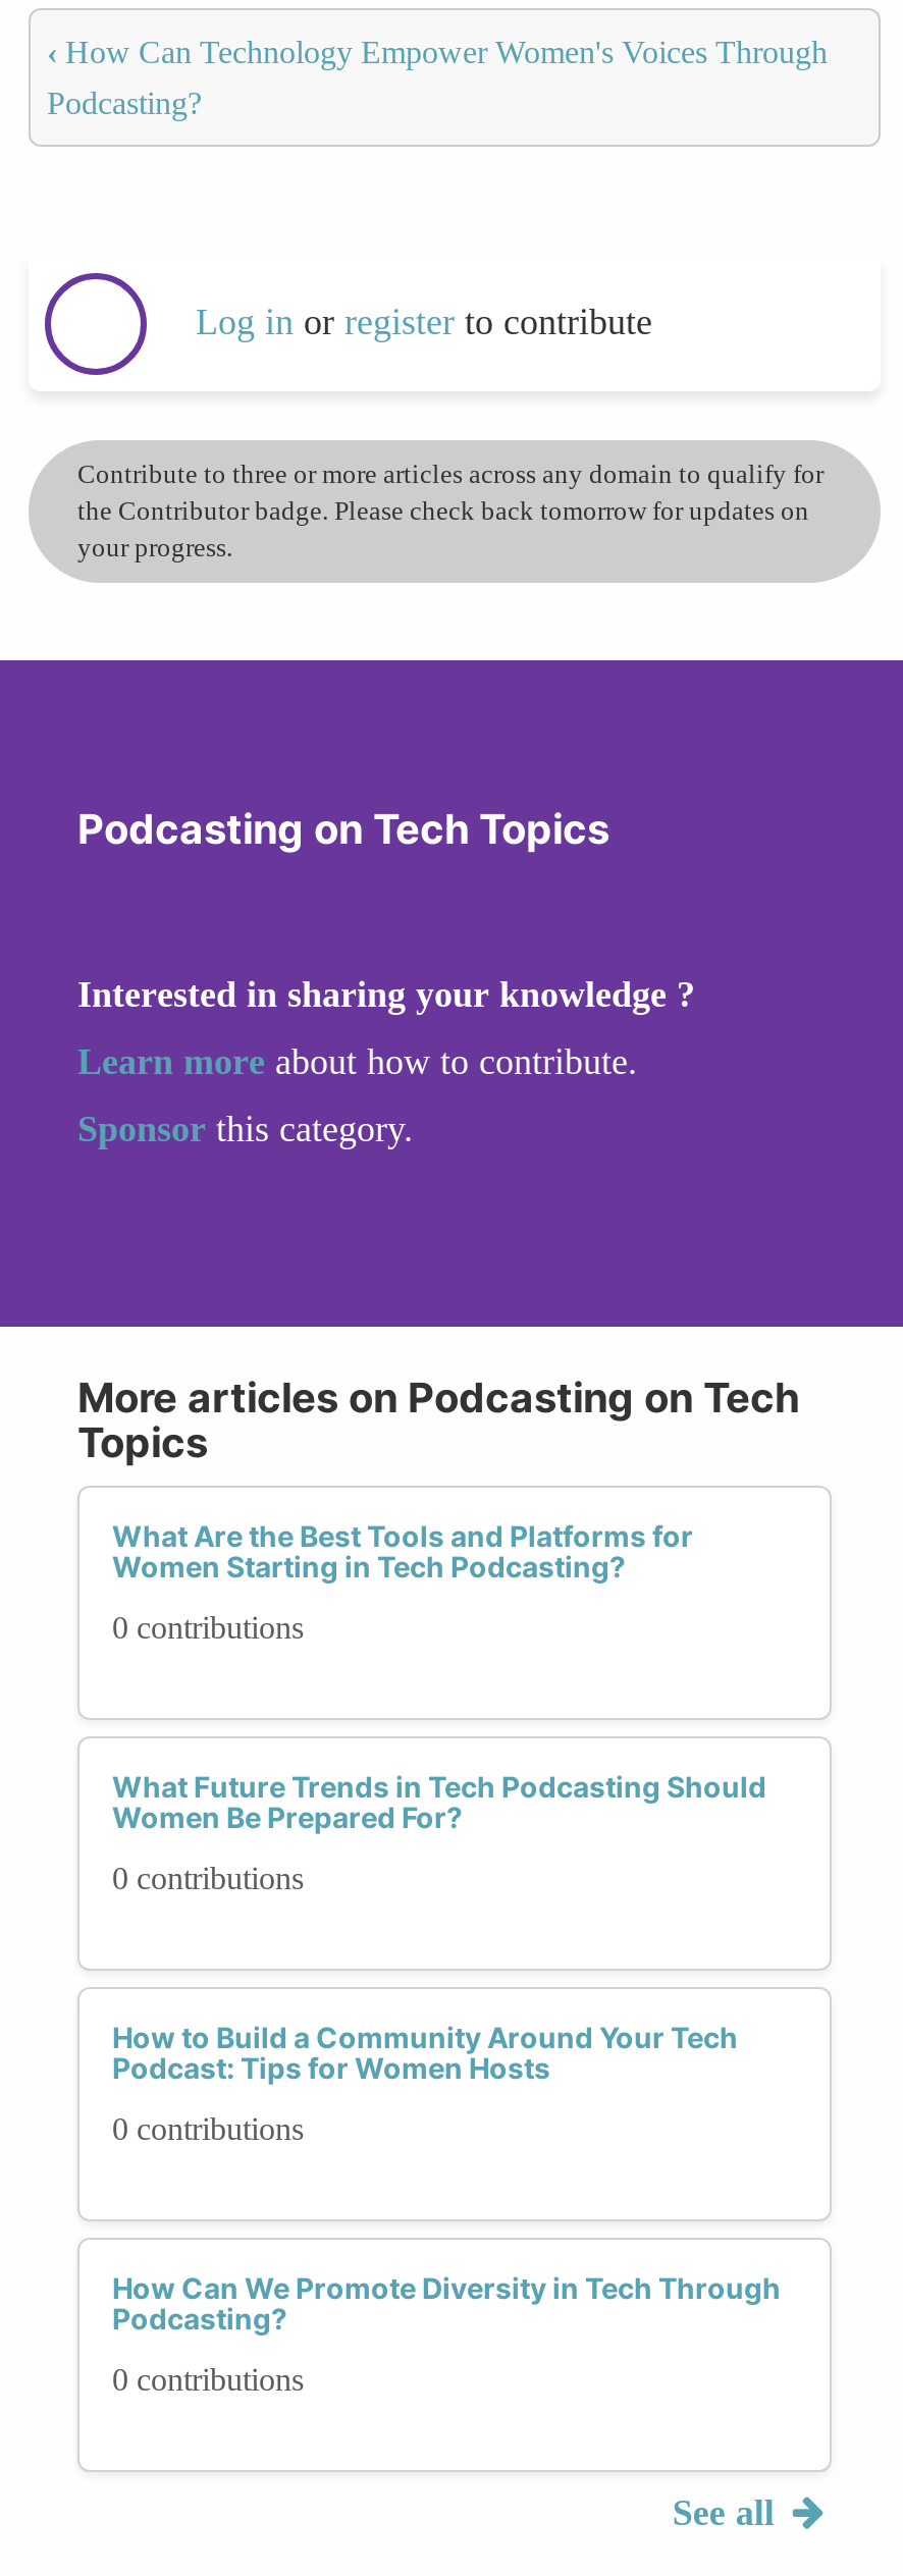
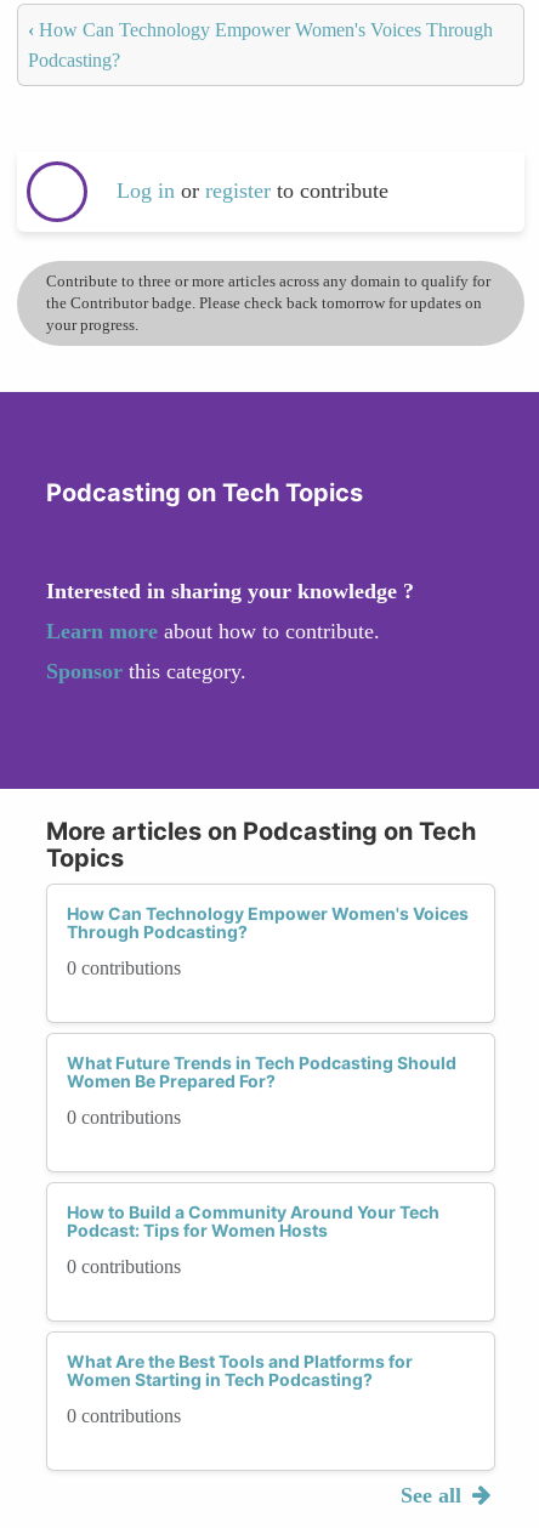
+ How Can Technology Empower Women's Voices
+ Through Podcasting?

moved down: What Are the Best Tools and Platforms for | Women Starting in Tech Podcasting?

- How Can We Promote Diversity in Tech Through
- Podcasting?
